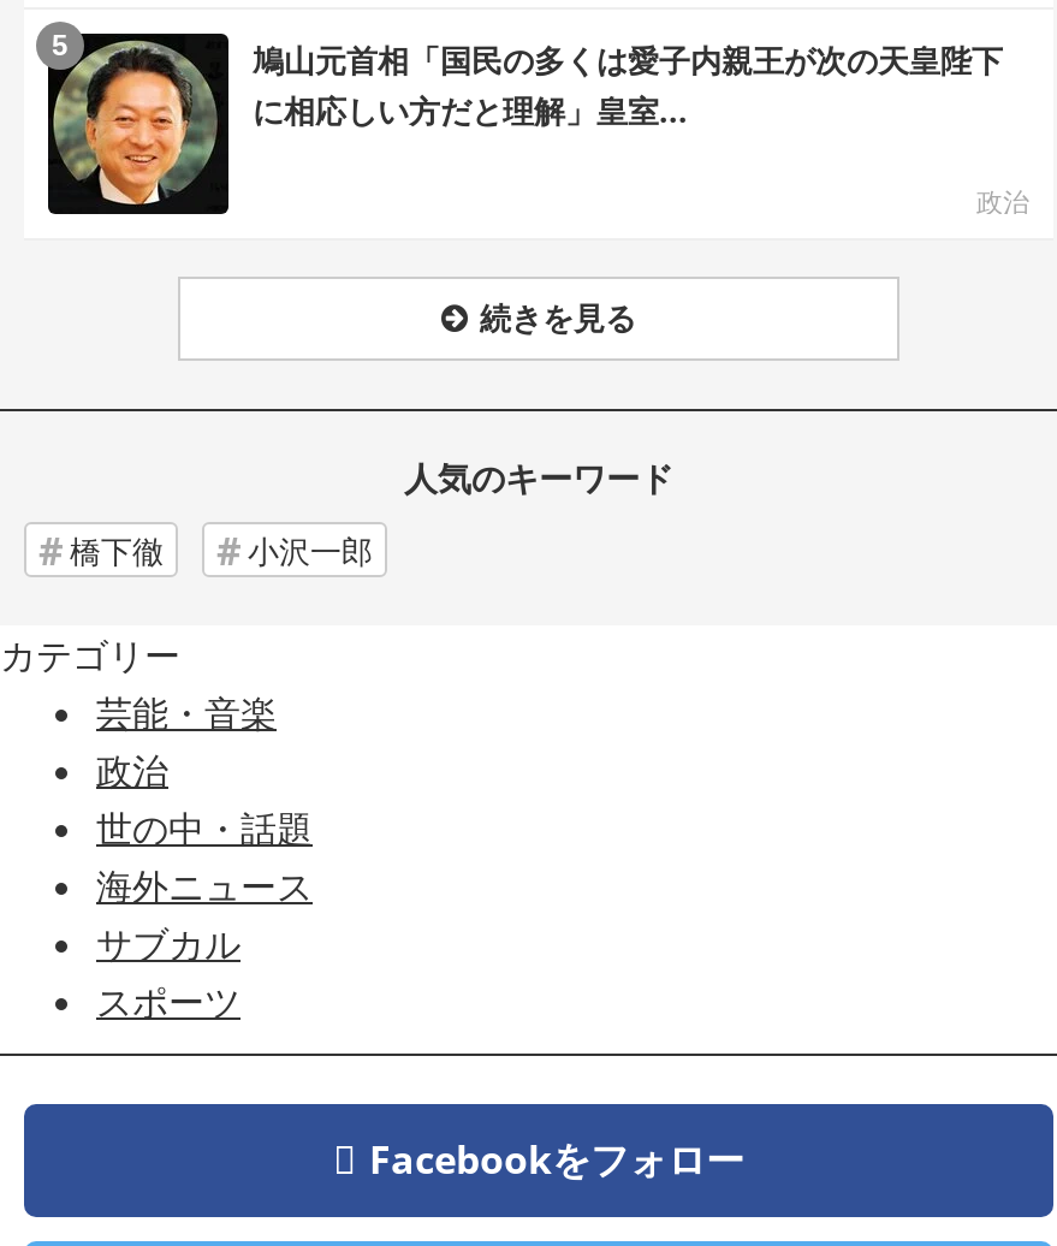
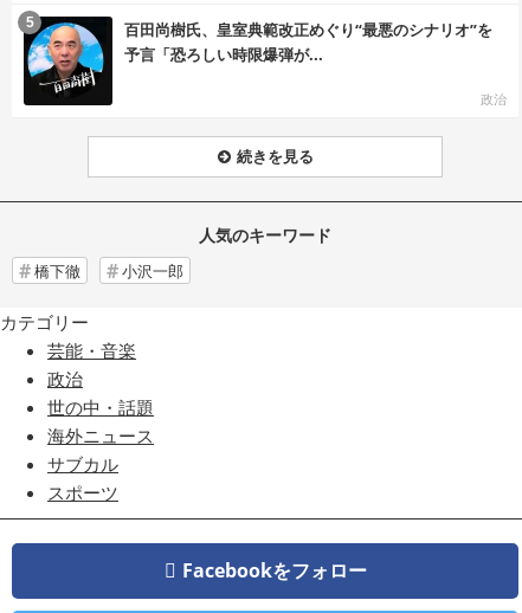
- [image]
- 鳩山元首相「国民の多くは愛子内親王が次の天皇陛下
- に相応しい方だと理解」皇室...
+ [image]
+ 百田尚樹氏、皇室典範改正めぐり“最悪のシナリオ”を
+ 予言「恐ろしい時限爆弾が...
